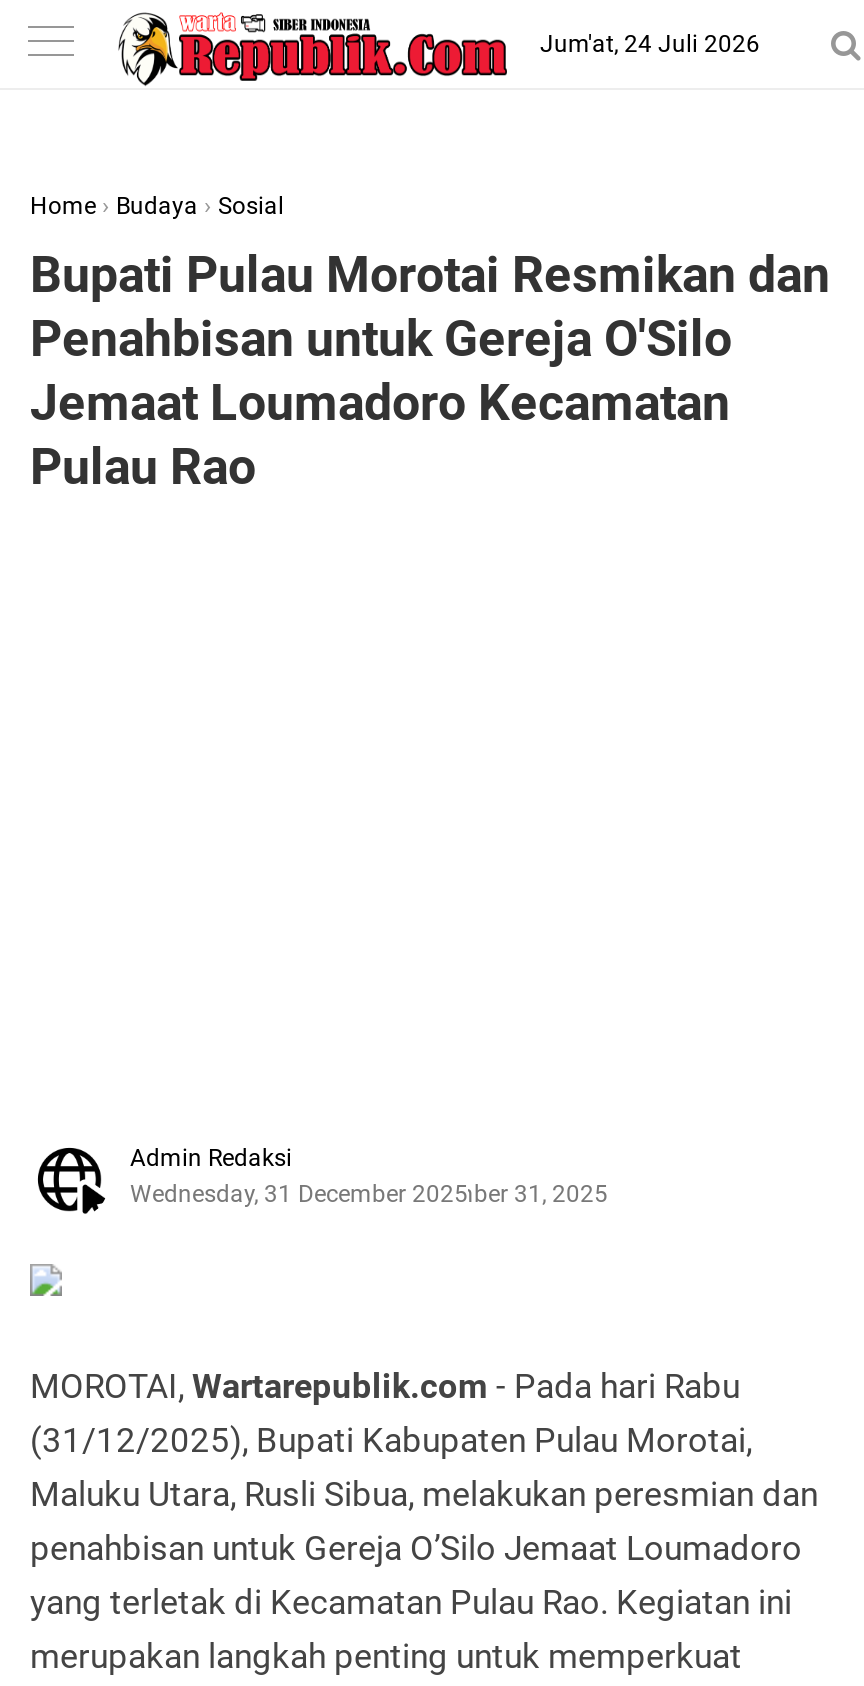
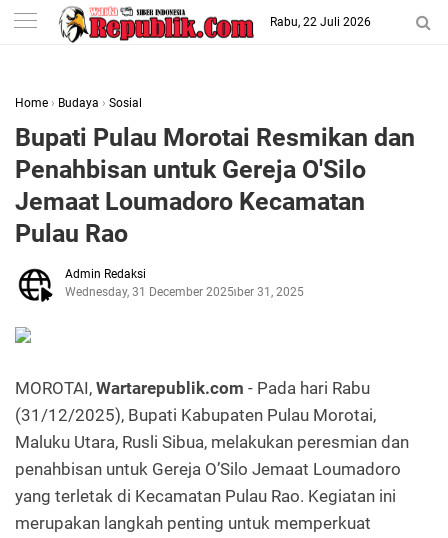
- Jum'at, 24 Juli 2026
+ Rabu, 22 Juli 2026
